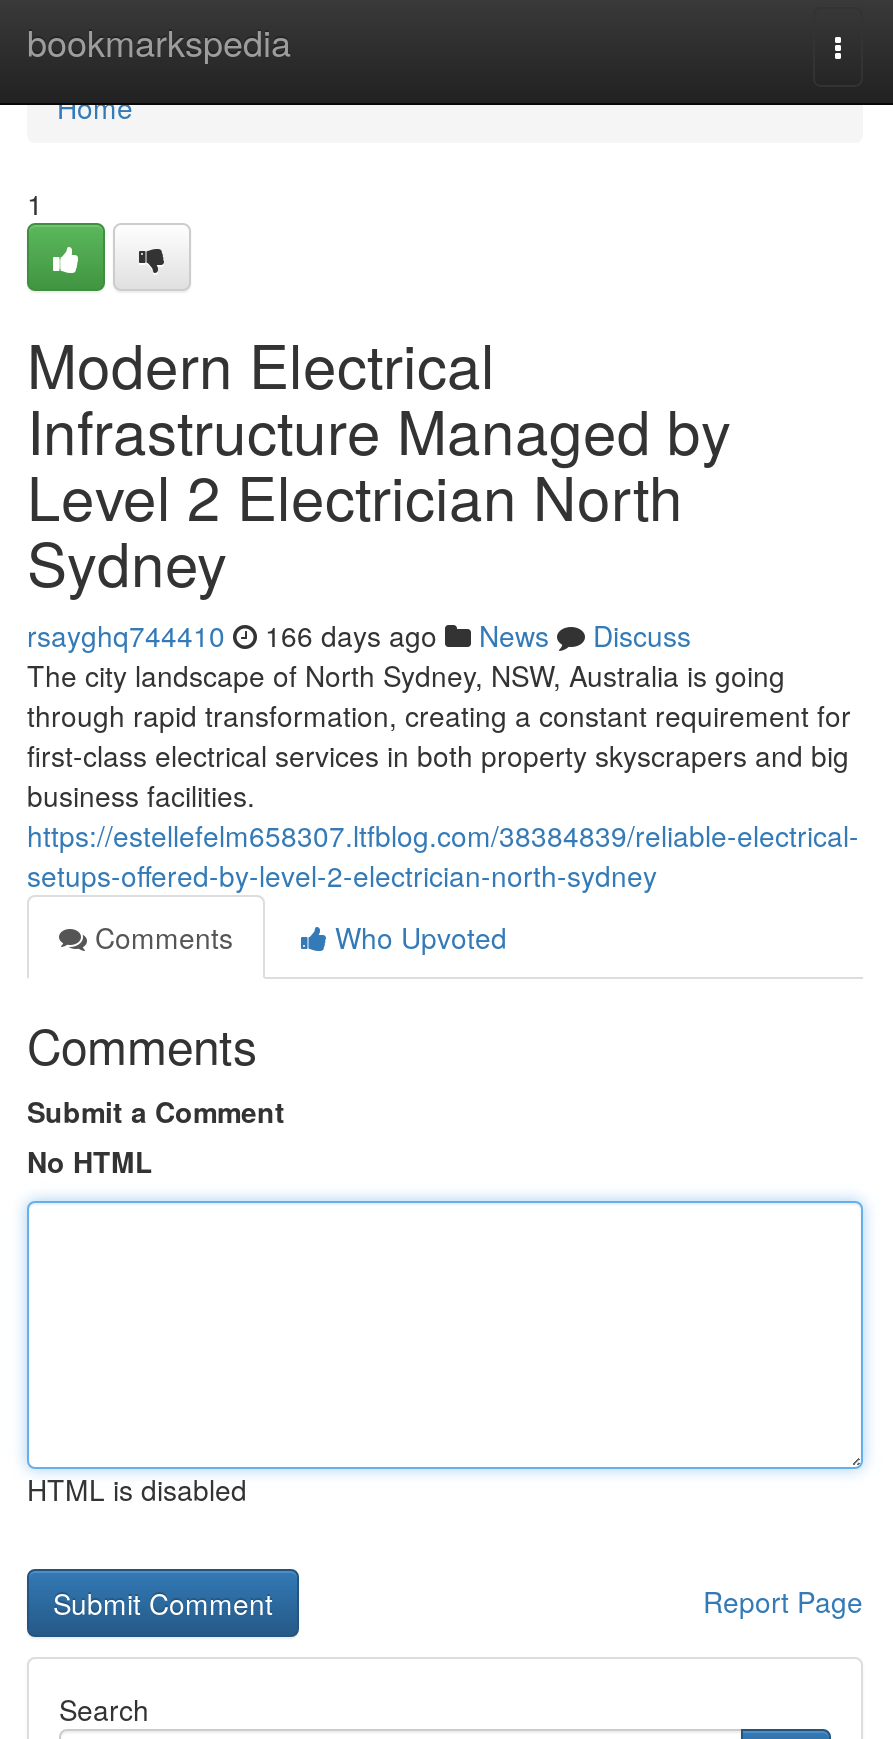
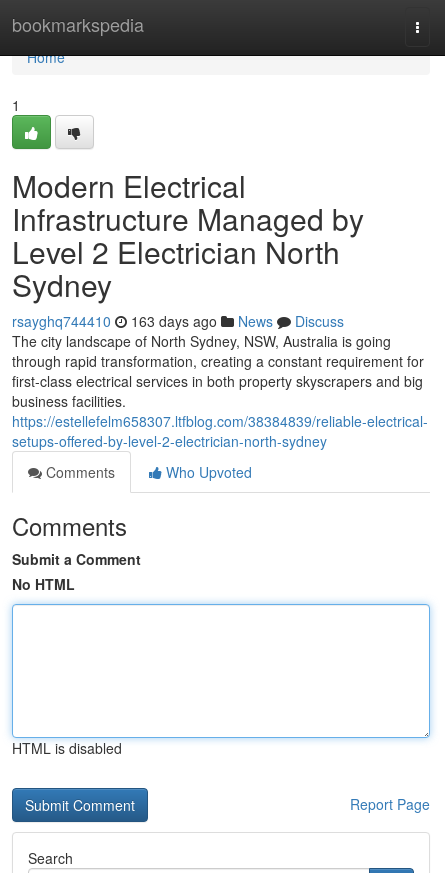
- rsayghq744410 166 days ago News Discuss
+ rsayghq744410 163 days ago News Discuss
